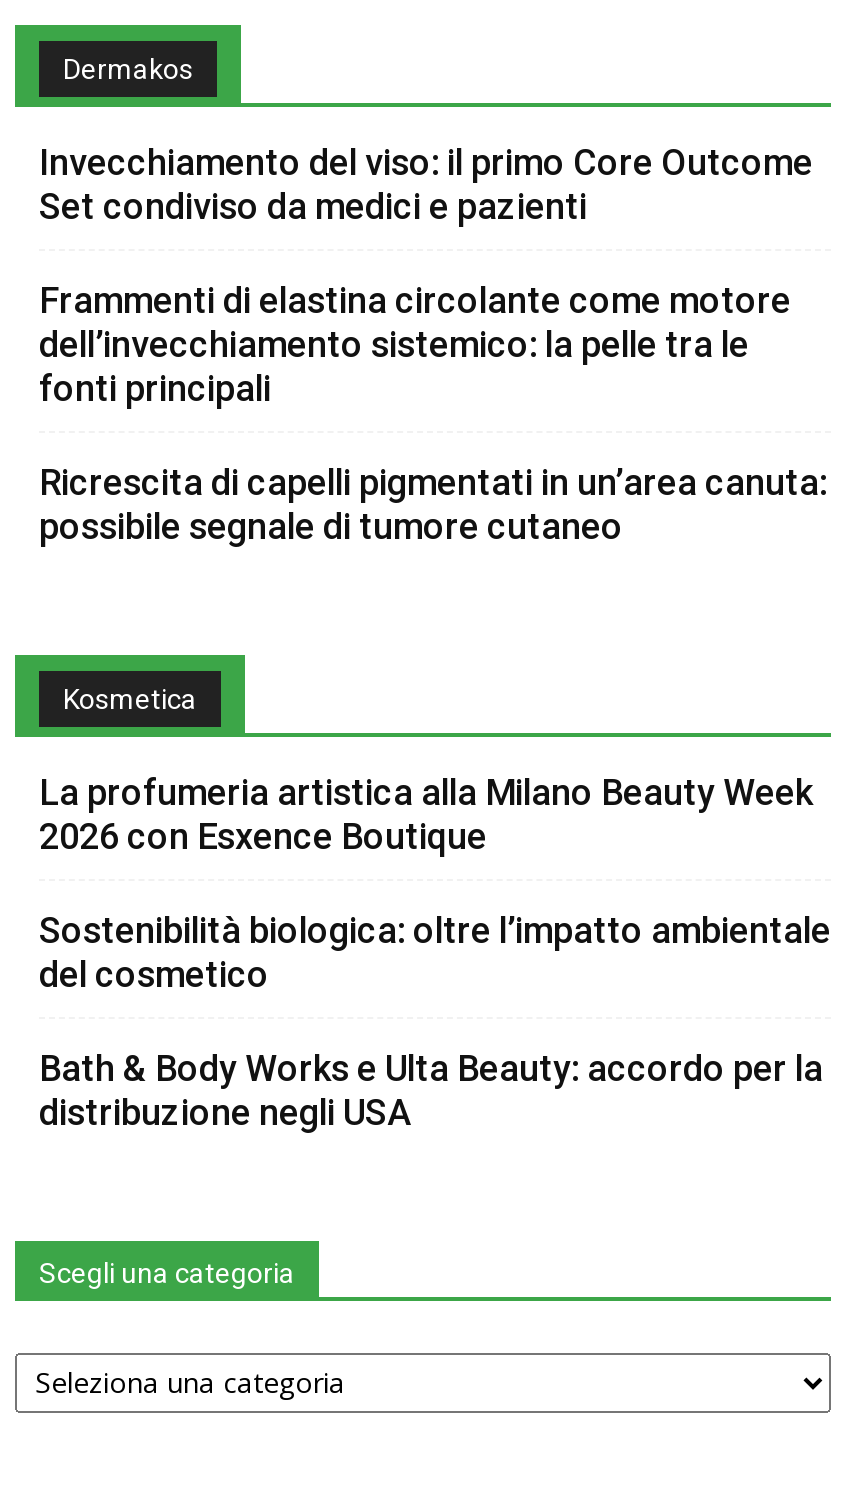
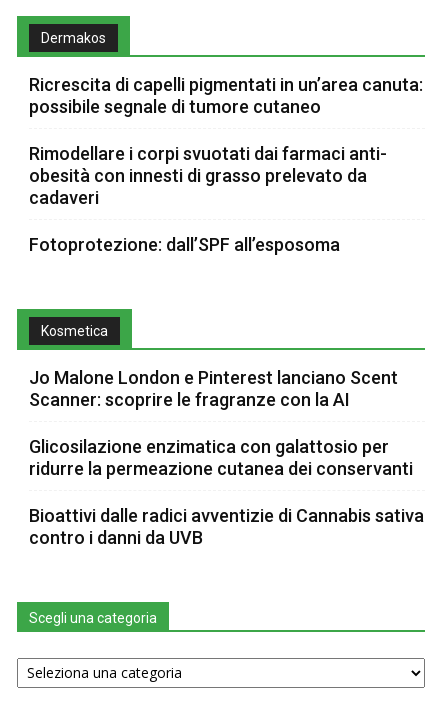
- Invecchiamento del viso: il primo Core Outcome
- Set condiviso da medici e pazienti
- Frammenti di elastina circolante come motore
- dell’invecchiamento sistemico: la pelle tra le
- fonti principali

moved up: Ricrescita di capelli pigmentati in un’area canuta: | possibile segnale di tumore cutaneo

+ Rimodellare i corpi svuotati dai farmaci anti-
+ obesità con innesti di grasso prelevato da
+ cadaveri
+ Fotoprotezione: dall’SPF all’esposoma

- La profumeria artistica alla Milano Beauty Week
- 2026 con Esxence Boutique
+ Jo Malone London e Pinterest lanciano Scent
+ Scanner: scoprire le fragranze con la AI

- Sostenibilità biologica: oltre l’impatto ambientale
- del cosmetico
+ Glicosilazione enzimatica con galattosio per
+ ridurre la permeazione cutanea dei conservanti

- Bath & Body Works e Ulta Beauty: accordo per la
- distribuzione negli USA
+ Bioattivi dalle radici avventizie di Cannabis sativa
+ contro i danni da UVB
